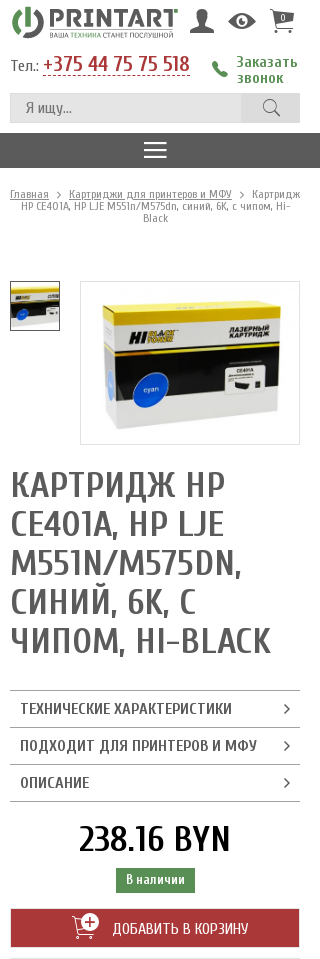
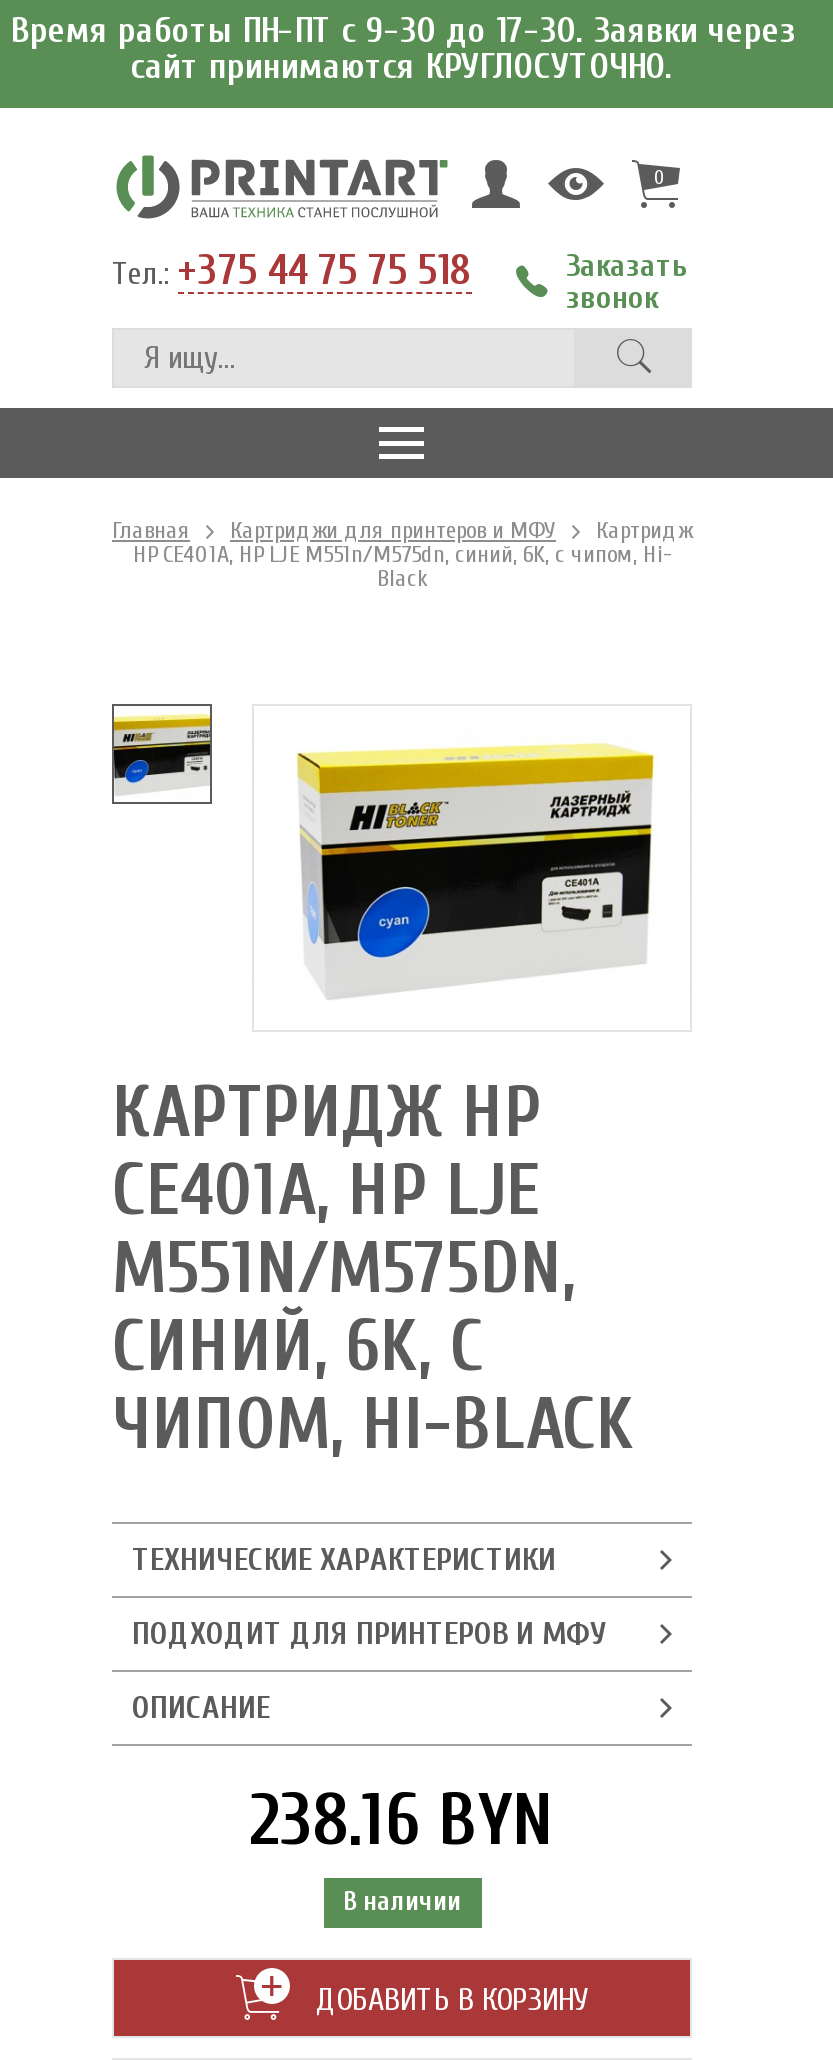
+ Время работы ПН-ПТ с 9-30 до 17-30. Заявки через
+ сайт принимаются КРУГЛОСУТОЧНО.
